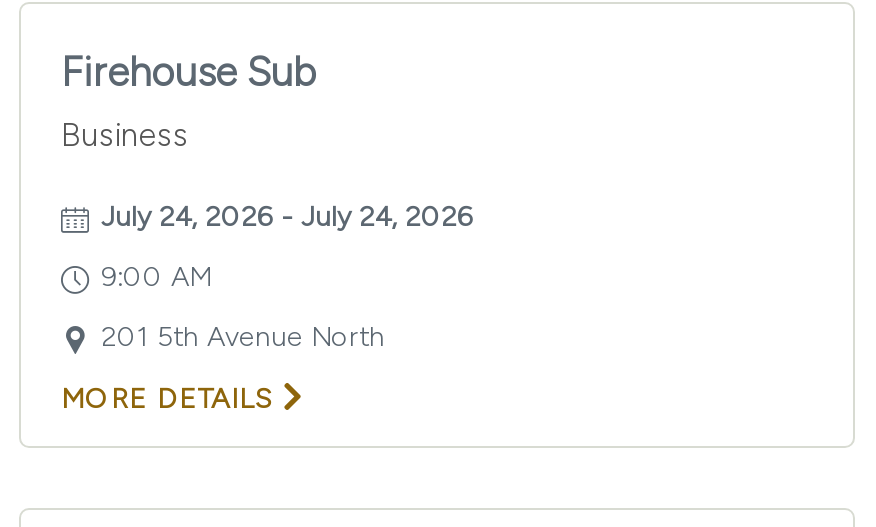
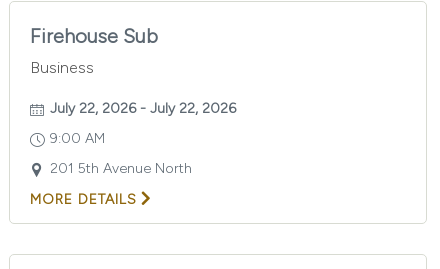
- July 24, 2026 - July 24, 2026
+ July 22, 2026 - July 22, 2026
